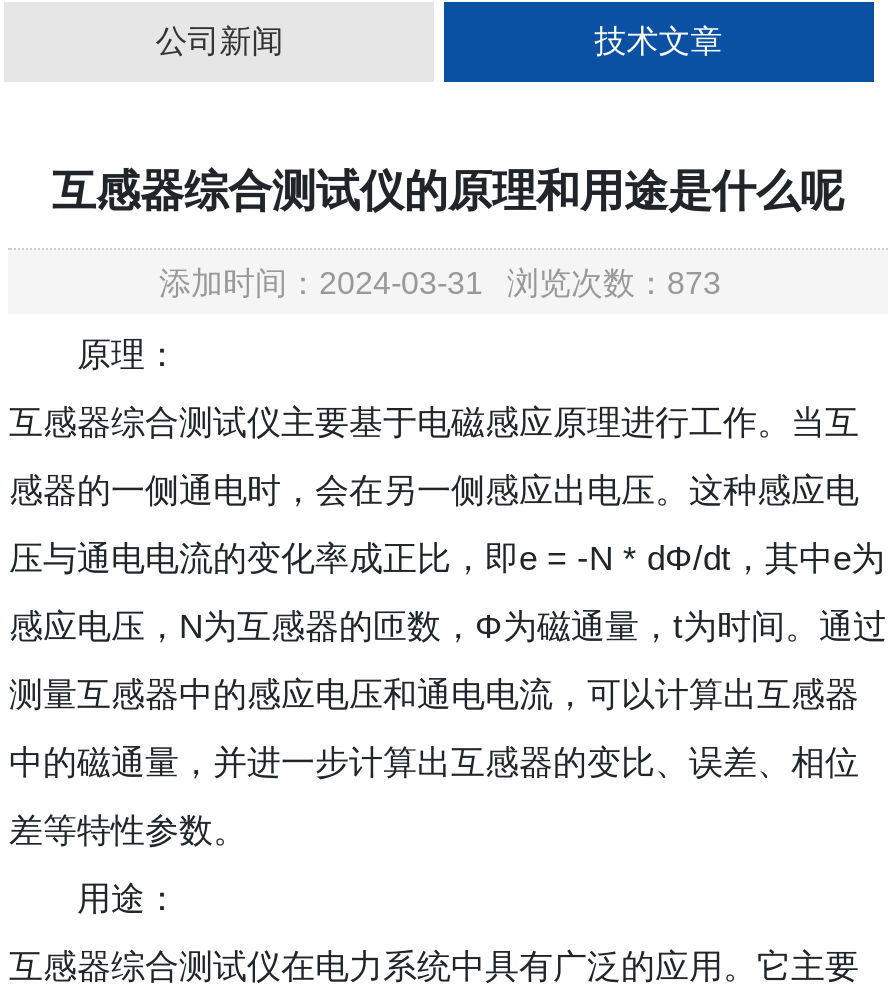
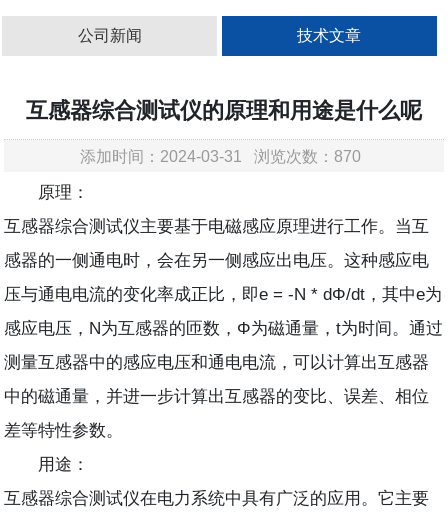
- 添加时间：2024-03-31 浏览次数：873
+ 添加时间：2024-03-31 浏览次数：870
